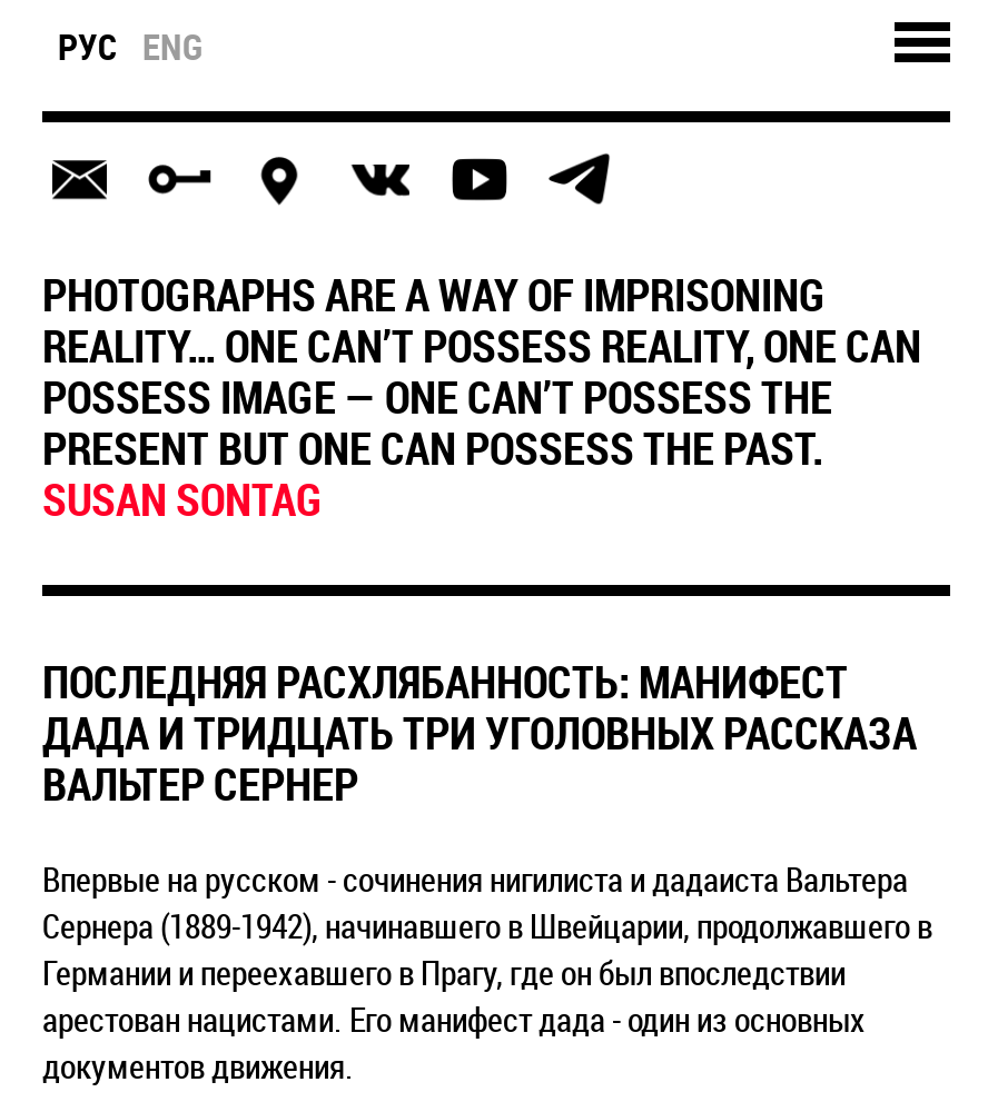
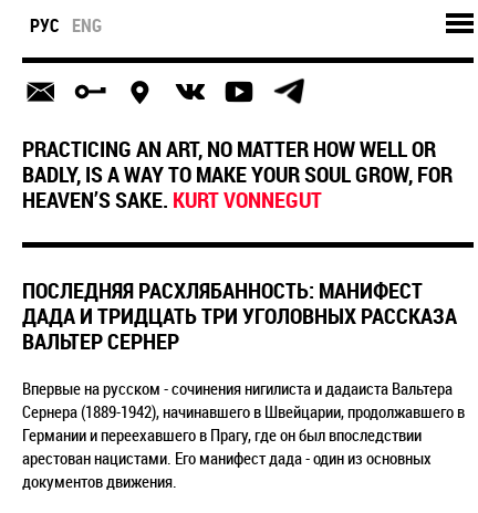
- PHOTOGRAPHS ARE A WAY OF IMPRISONING
- REALITY… ONE CAN’T POSSESS REALITY, ONE CAN
- POSSESS IMAGE — ONE CAN’T POSSESS THE
- PRESENT BUT ONE CAN POSSESS THE PAST.
- SUSAN SONTAG
+ PRACTICING AN ART, NO MATTER HOW WELL OR
+ BADLY, IS A WAY TO MAKE YOUR SOUL GROW, FOR
+ HEAVEN’S SAKE. KURT VONNEGUT
